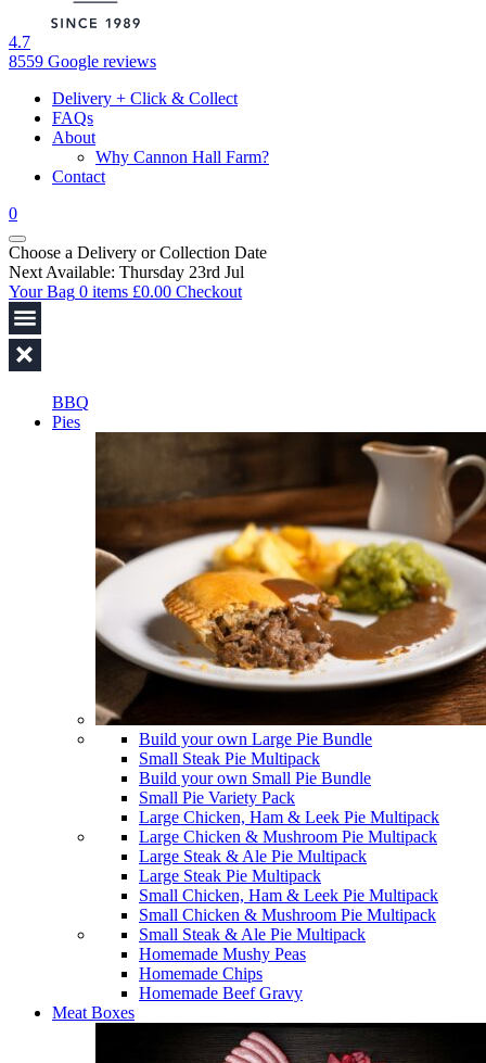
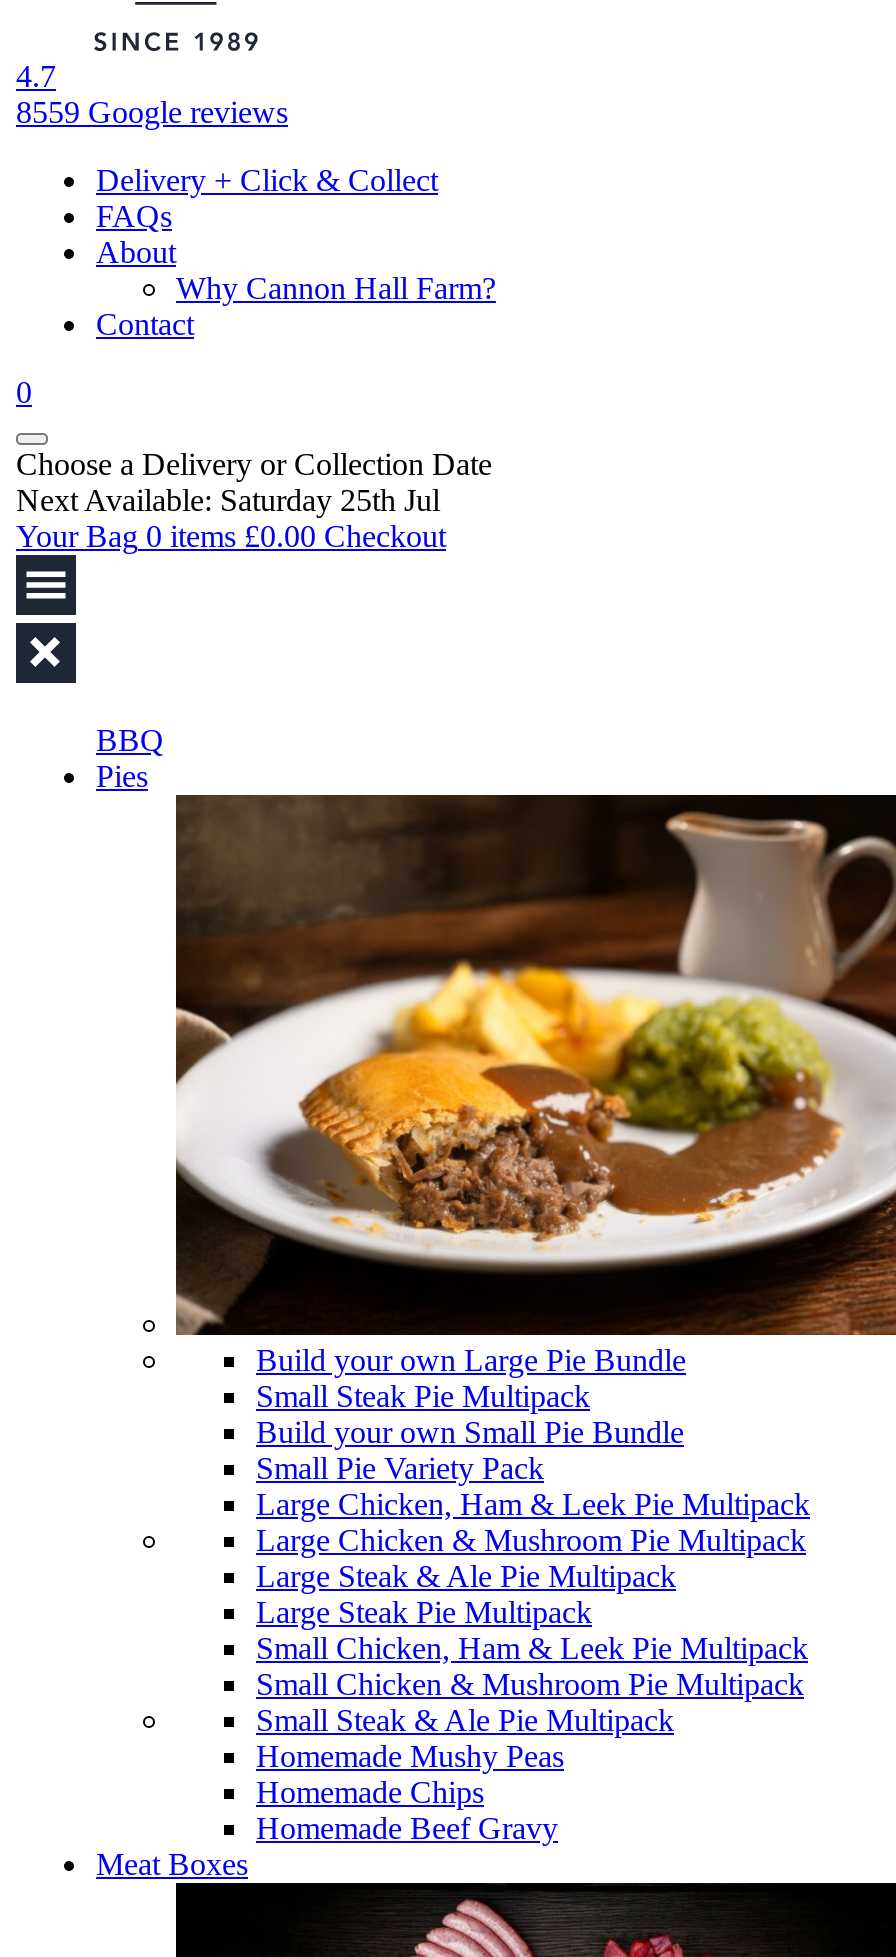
- Next Available: Thursday 23rd Jul
+ Next Available: Saturday 25th Jul
